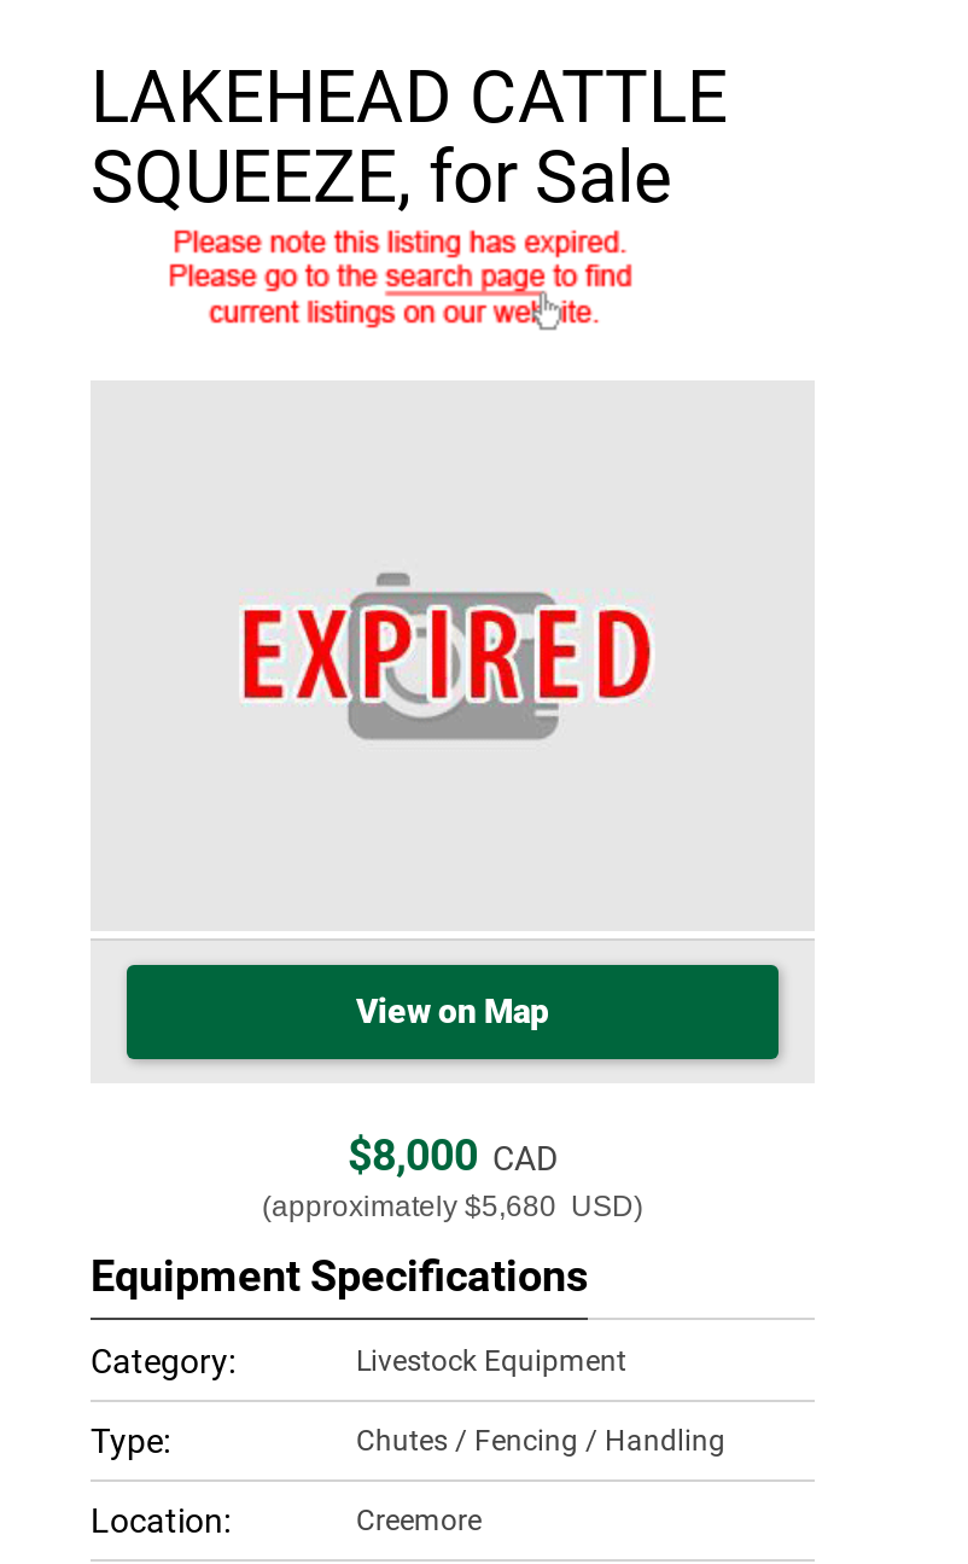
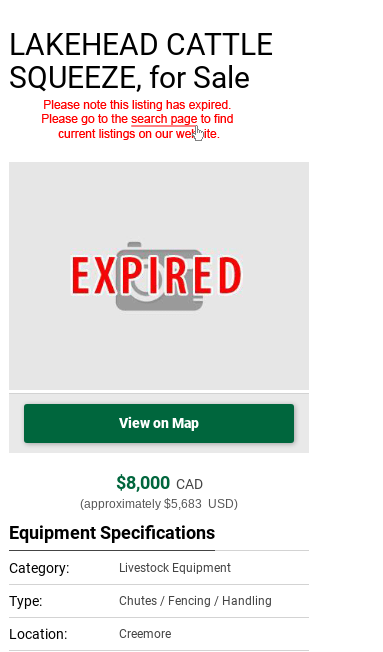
- (approximately $5,680 USD)
+ (approximately $5,683 USD)
